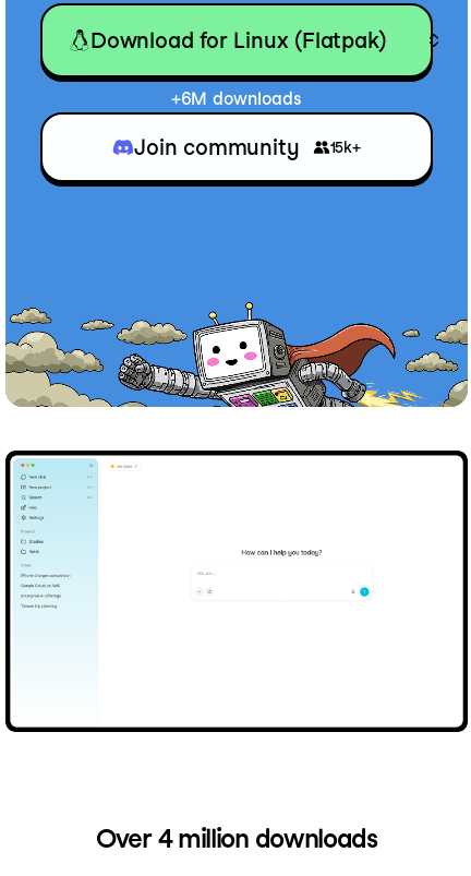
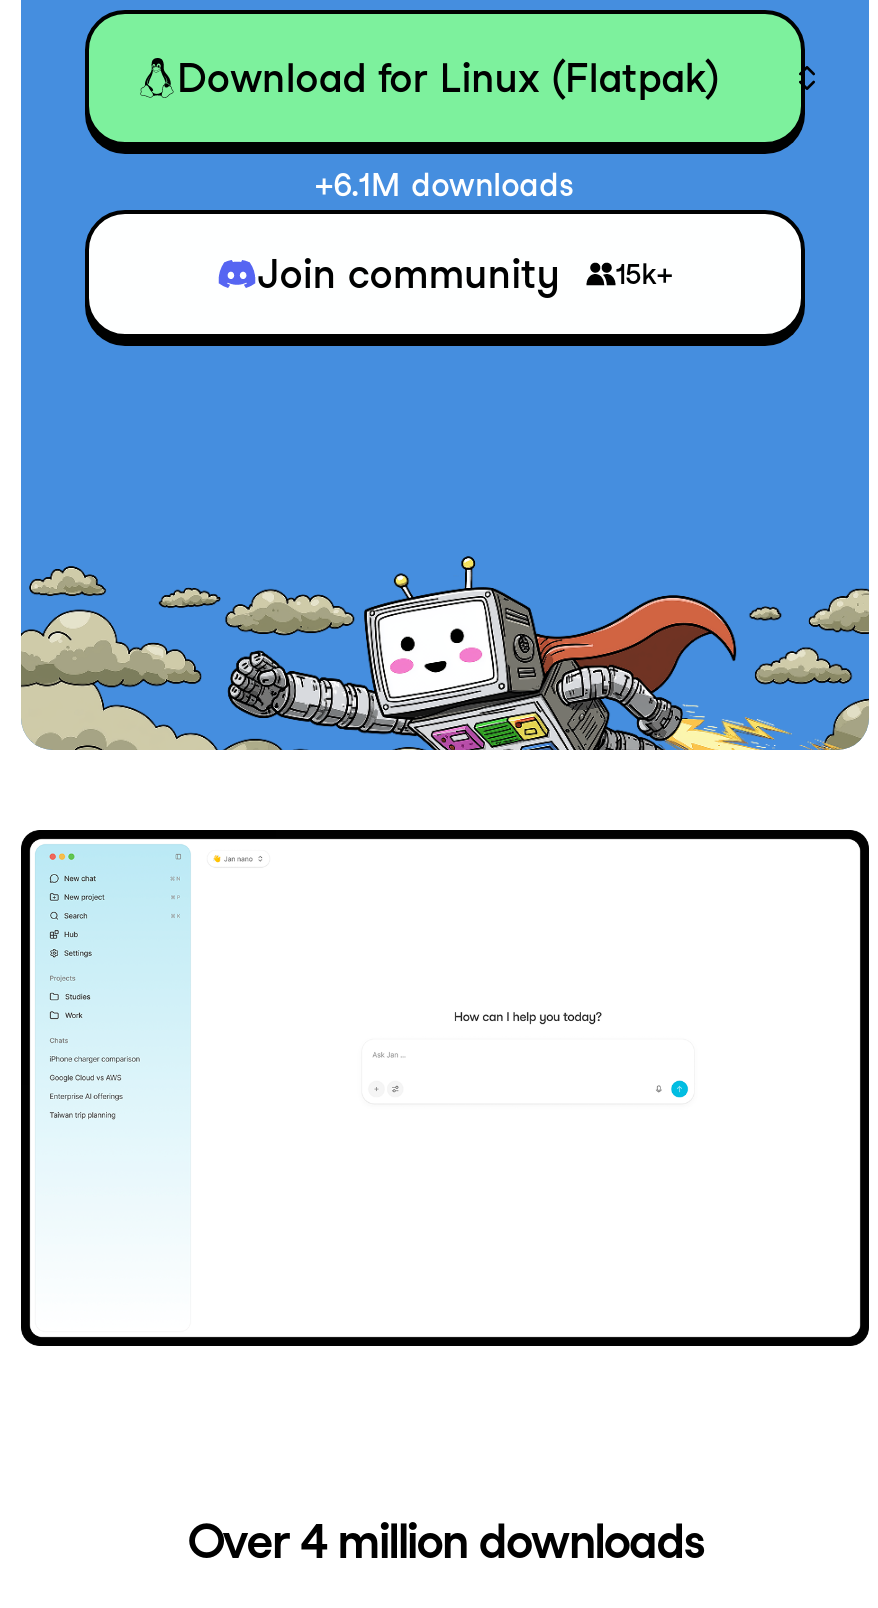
- +6M downloads
+ +6.1M downloads
